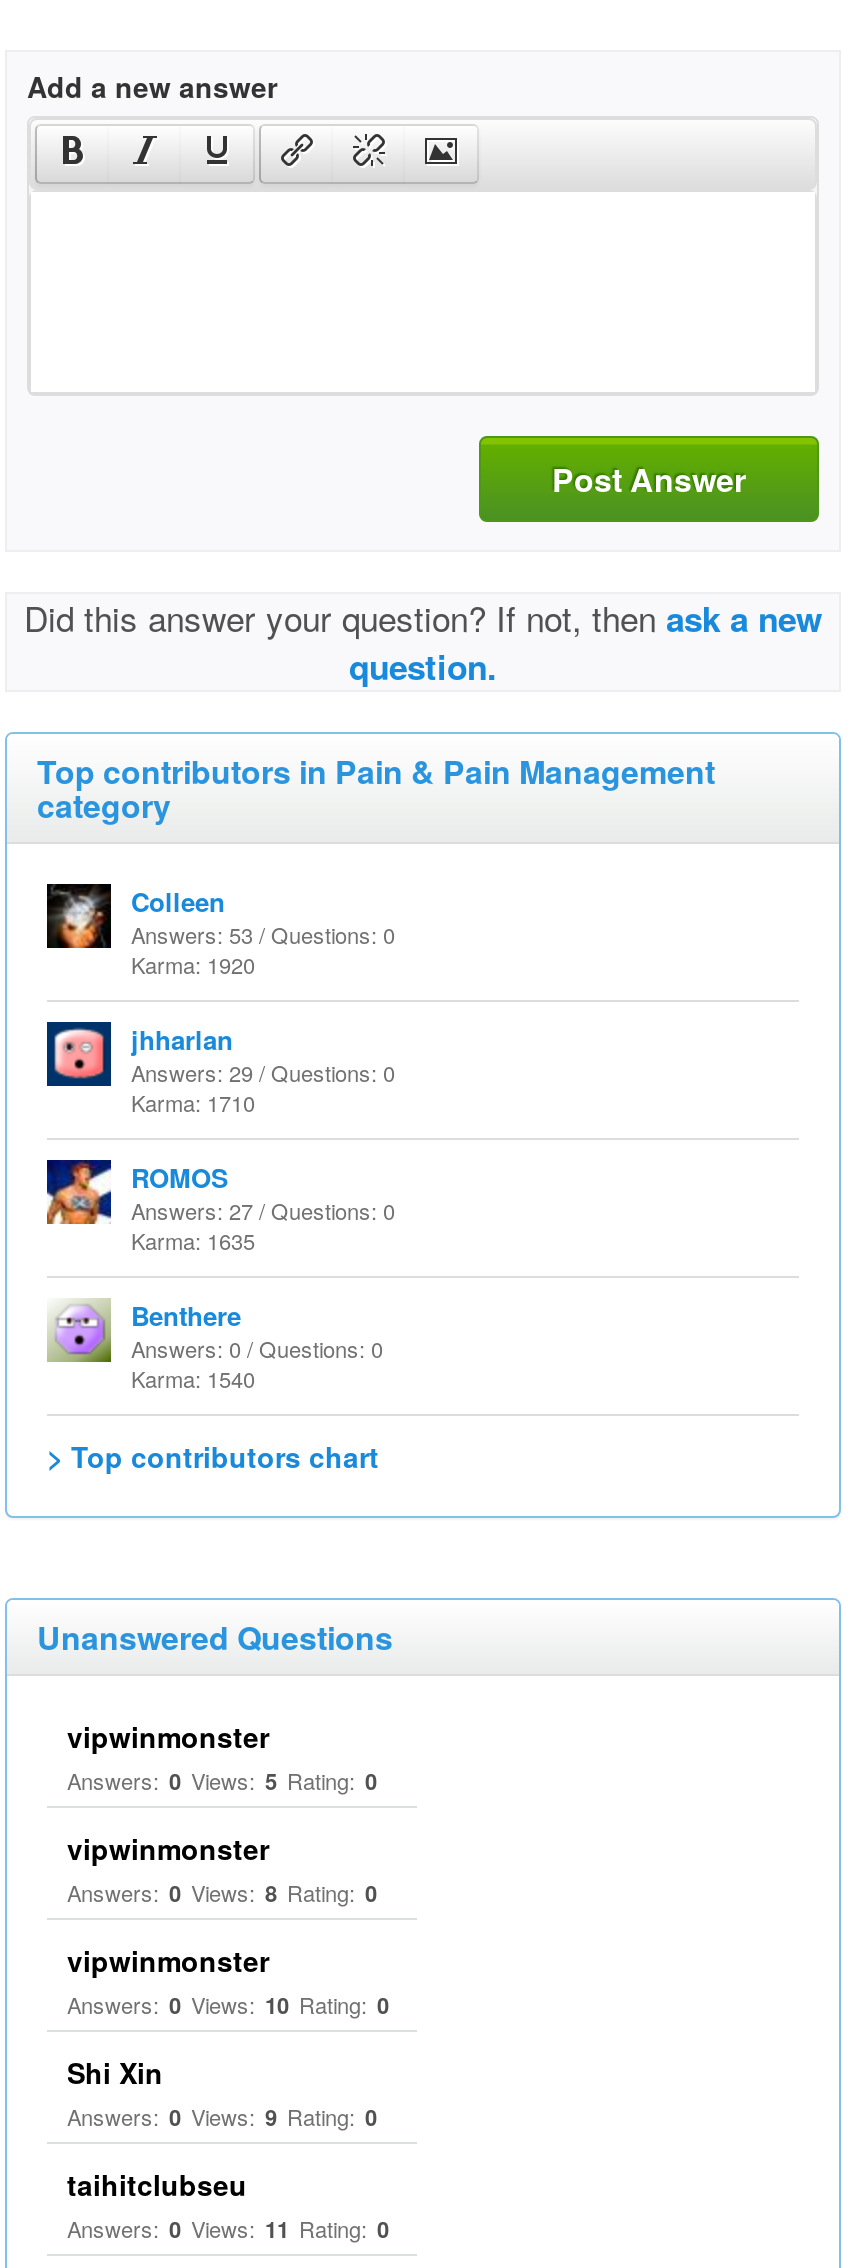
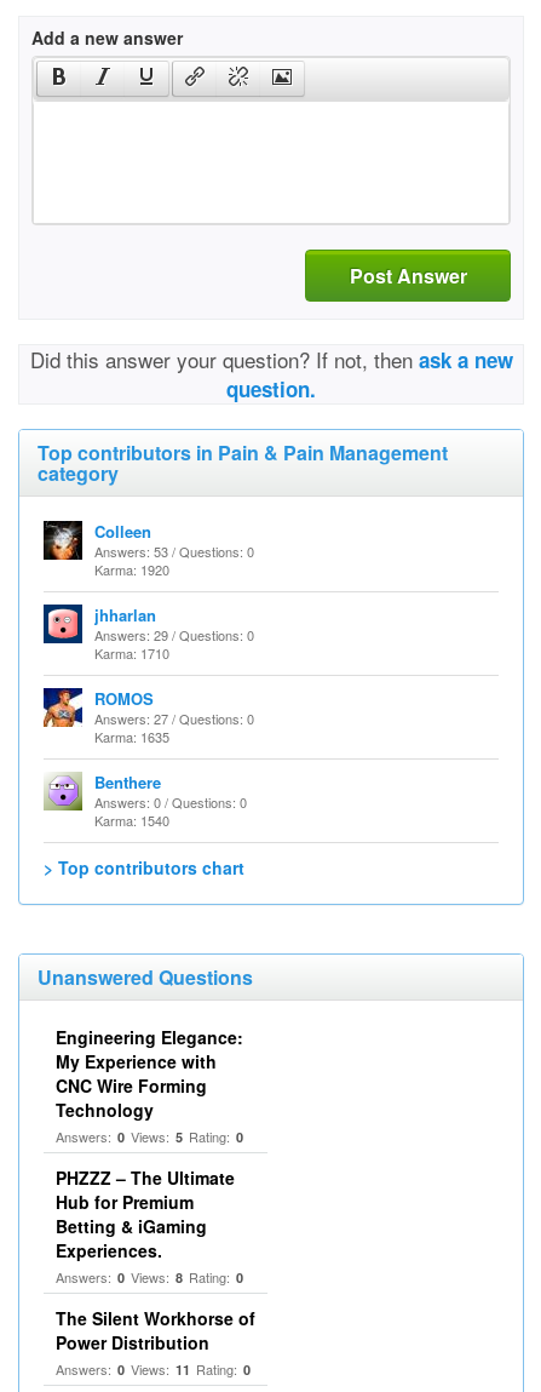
- vipwinmonster
+ Engineering Elegance:
+ My Experience with
+ CNC Wire Forming
+ Technology

moved down: Answers: 0 Views: 5 Rating: 0

- vipwinmonster
+ PHZZZ – The Ultimate
+ Hub for Premium
+ Betting & iGaming
+ Experiences.

moved down: Answers: 0 Views: 8 Rating: 0

- vipwinmonster
- Answers: 0 Views: 10 Rating: 0
- Shi Xin
- Answers: 0 Views: 9 Rating: 0
- taihitclubseu
+ The Silent Workhorse of
+ Power Distribution
